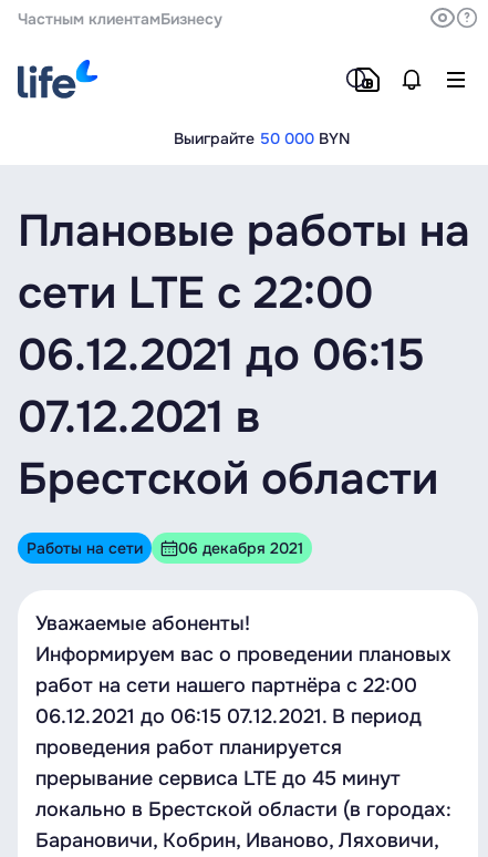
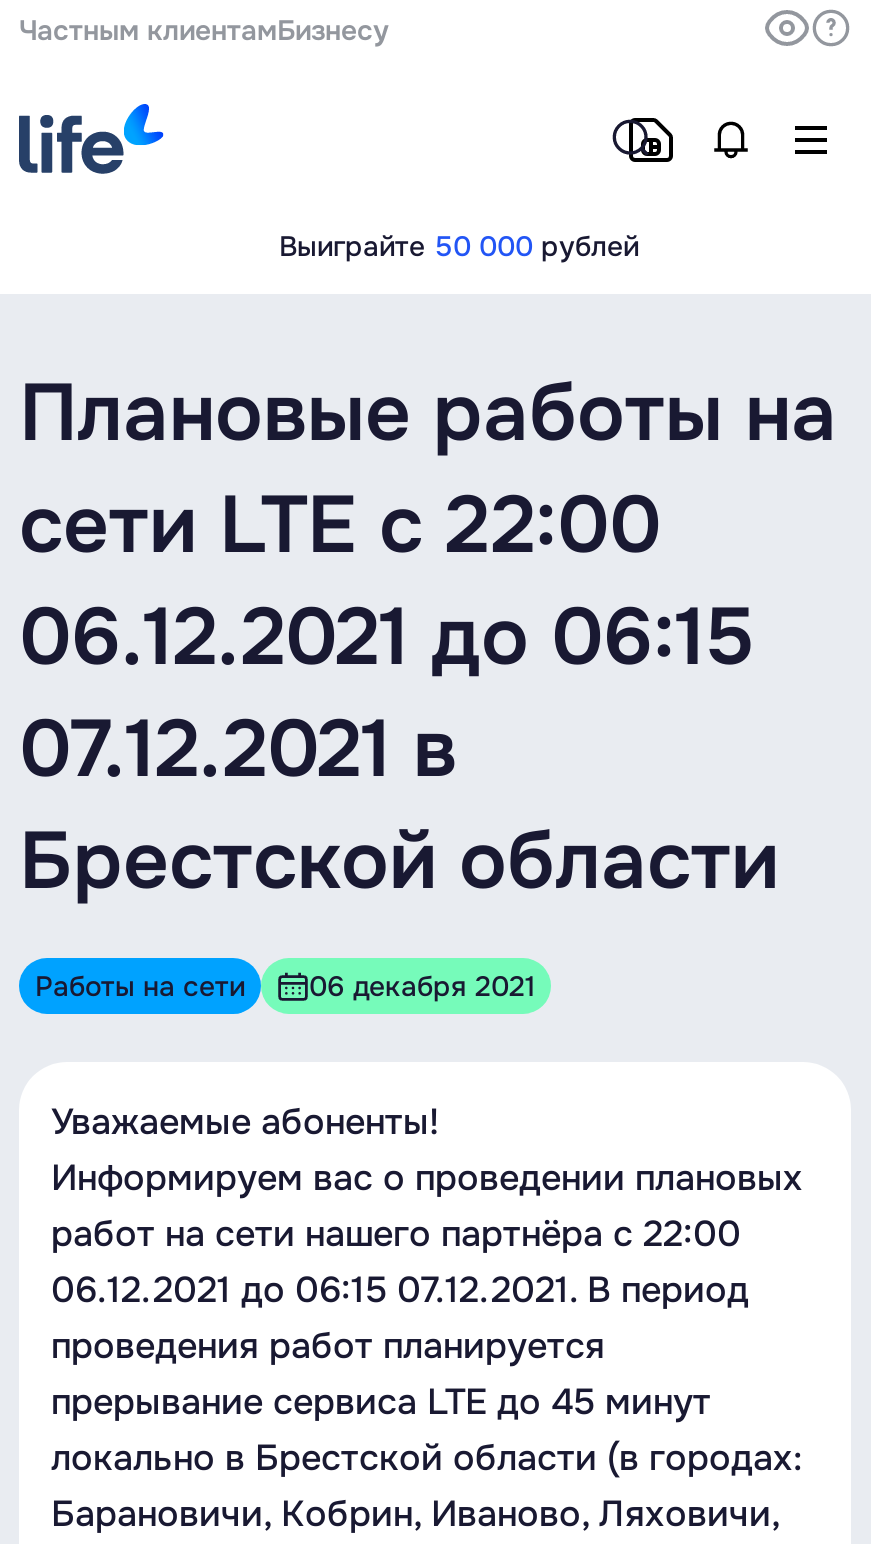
- Выиграйте 50 000 BYN
+ Выиграйте 50 000 рублей
